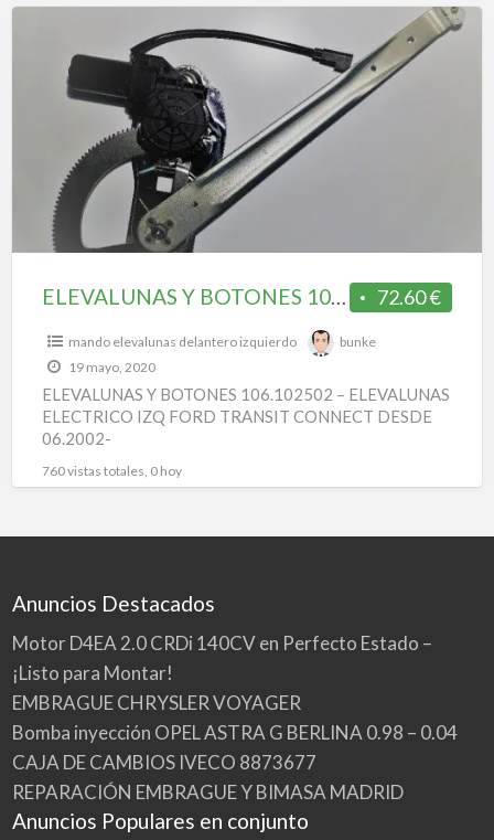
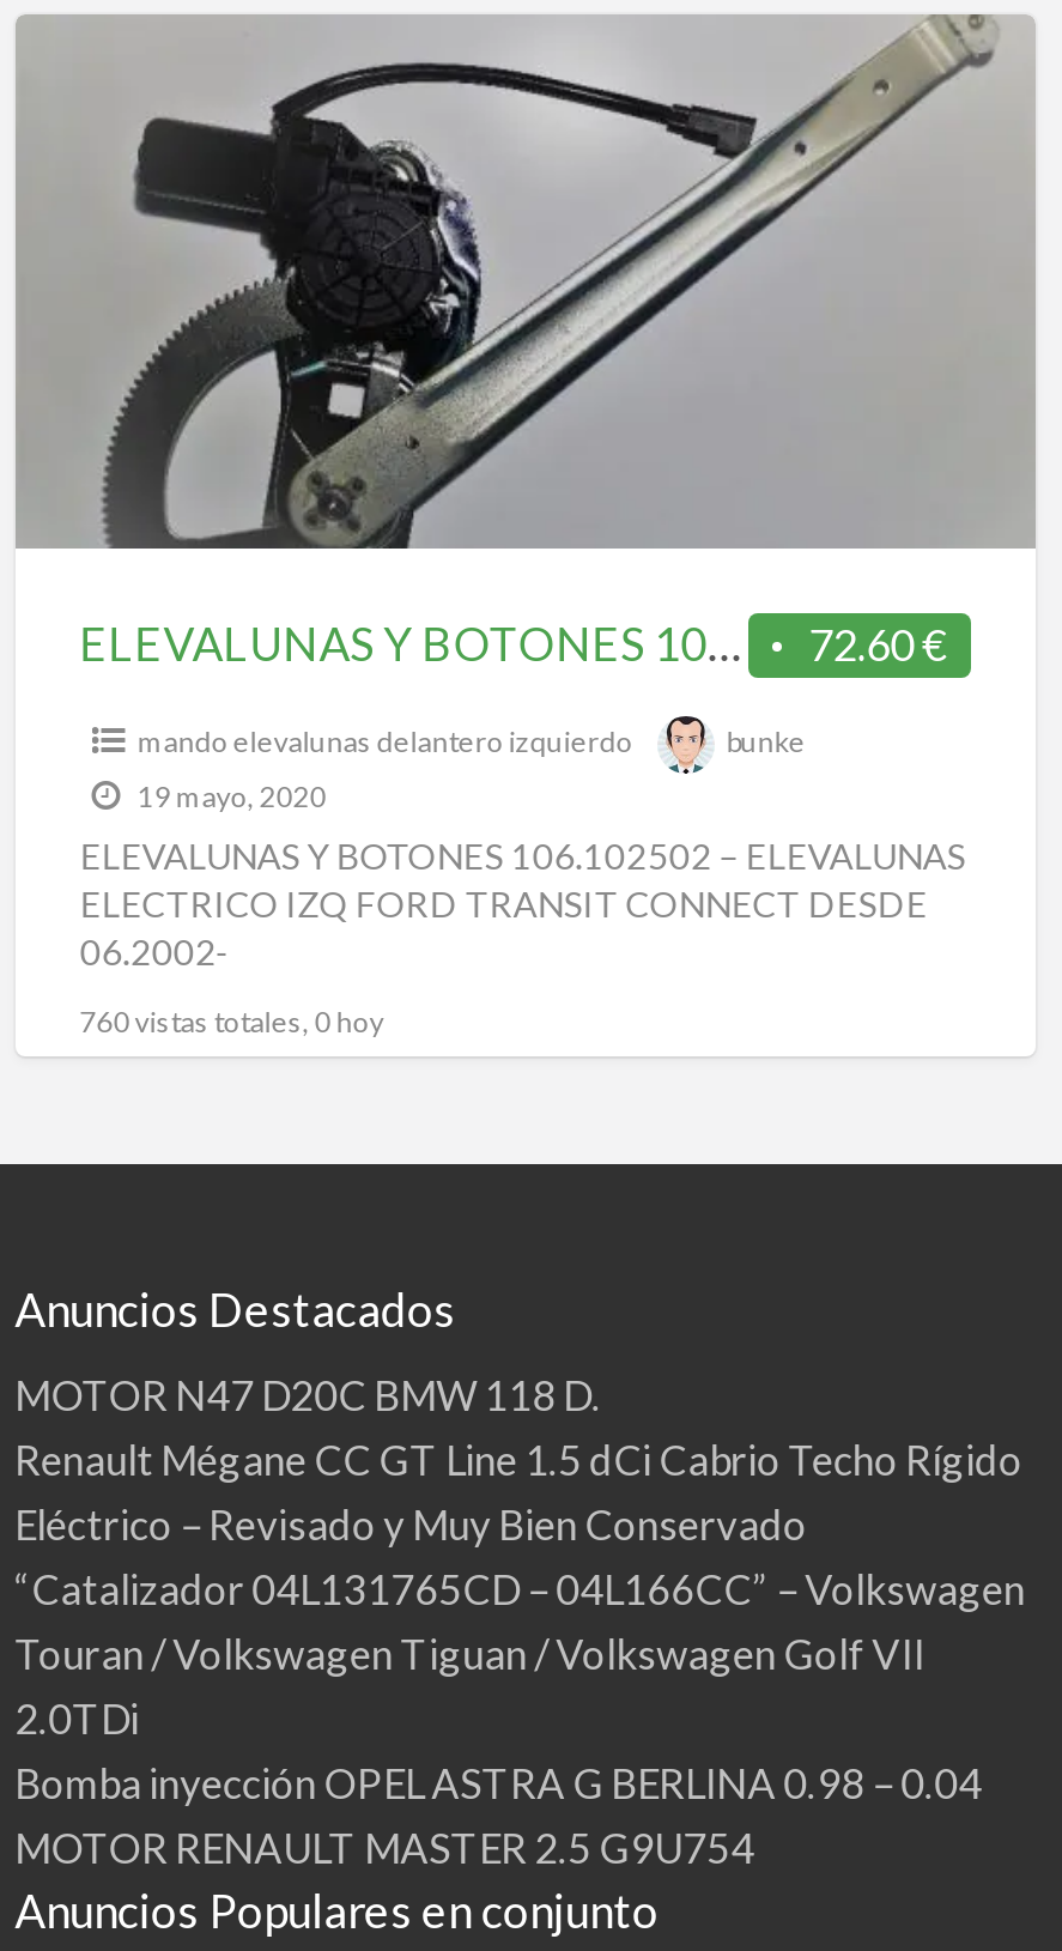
- Motor D4EA 2.0 CRDi 140CV en Perfecto Estado –
- ¡Listo para Montar!
- EMBRAGUE CHRYSLER VOYAGER
+ MOTOR N47 D20C BMW 118 D.
+ Renault Mégane CC GT Line 1.5 dCi Cabrio Techo Rígido
+ Eléctrico – Revisado y Muy Bien Conservado
+ “Catalizador 04L131765CD – 04L166CC” – Volkswagen
+ Touran / Volkswagen Tiguan / Volkswagen Golf VII
+ 2.0TDi

moved down: Bomba inyección OPEL ASTRA G BERLINA 0.98 – 0.04

- CAJA DE CAMBIOS IVECO 8873677
- REPARACIÓN EMBRAGUE Y BIMASA MADRID
+ MOTOR RENAULT MASTER 2.5 G9U754
